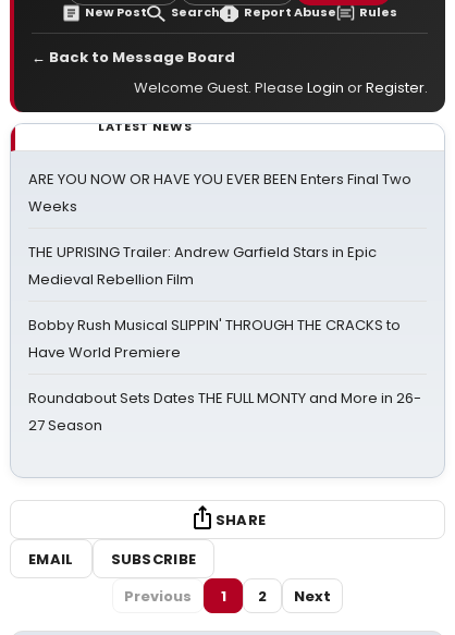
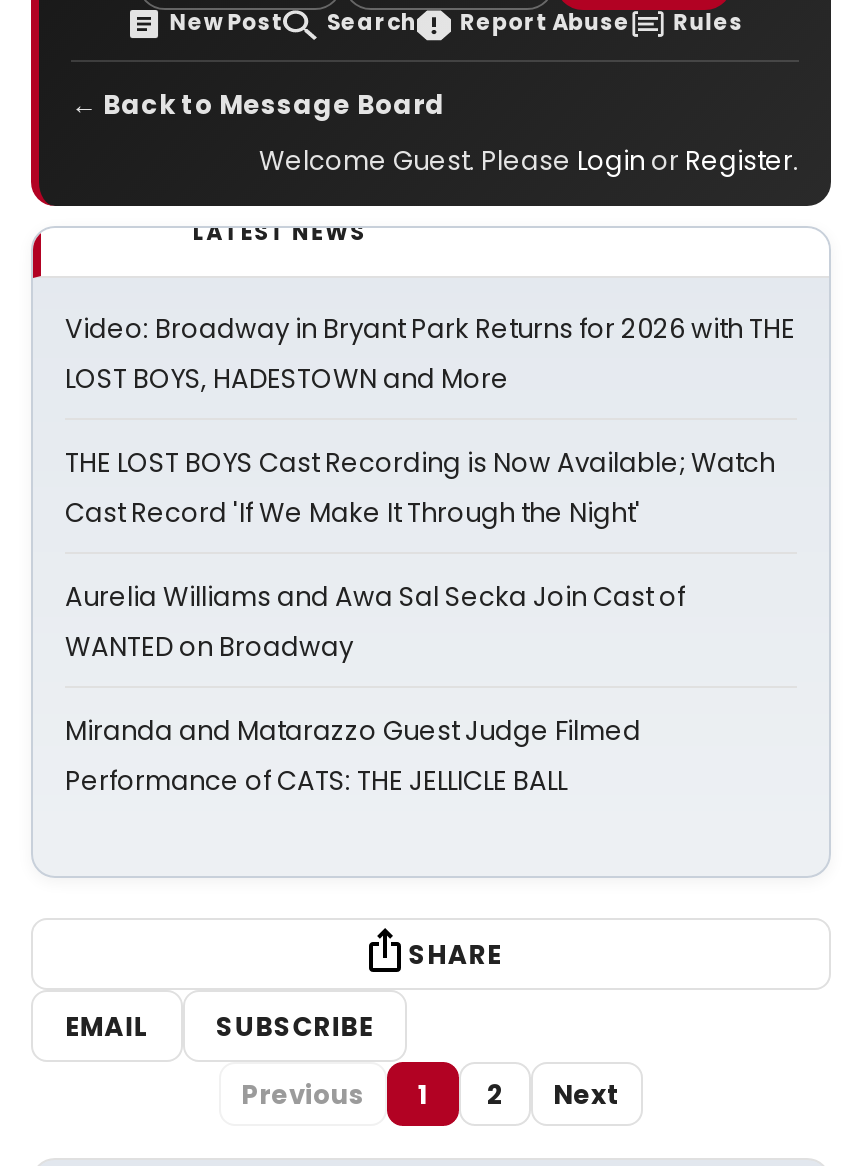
- ARE YOU NOW OR HAVE YOU EVER BEEN Enters Final Two
- Weeks
+ Video: Broadway in Bryant Park Returns for 2026 with THE
+ LOST BOYS, HADESTOWN and More

- THE UPRISING Trailer: Andrew Garfield Stars in Epic
- Medieval Rebellion Film
+ THE LOST BOYS Cast Recording is Now Available; Watch
+ Cast Record 'If We Make It Through the Night'

- Bobby Rush Musical SLIPPIN' THROUGH THE CRACKS to
- Have World Premiere
+ Aurelia Williams and Awa Sal Secka Join Cast of
+ WANTED on Broadway

- Roundabout Sets Dates THE FULL MONTY and More in 26-
- 27 Season
+ Miranda and Matarazzo Guest Judge Filmed
+ Performance of CATS: THE JELLICLE BALL
